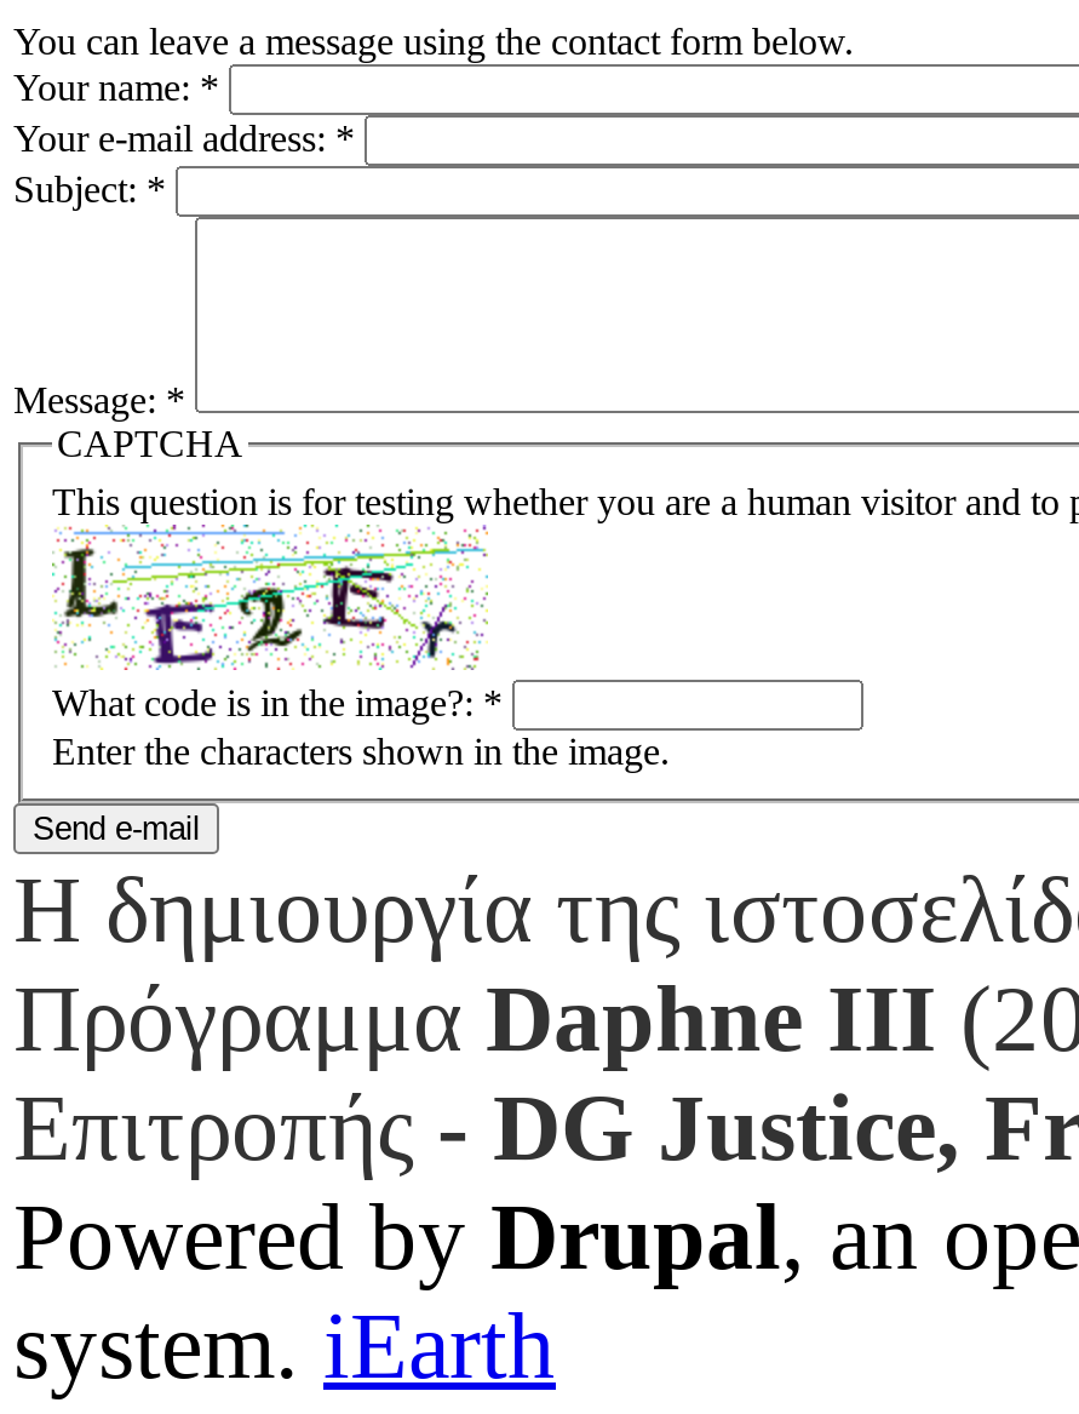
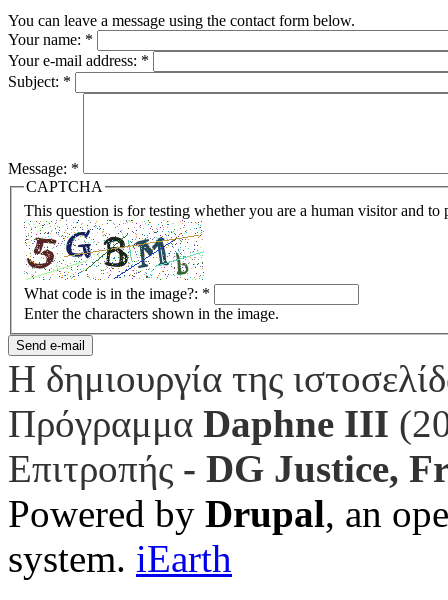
- [image]
+ [image]
